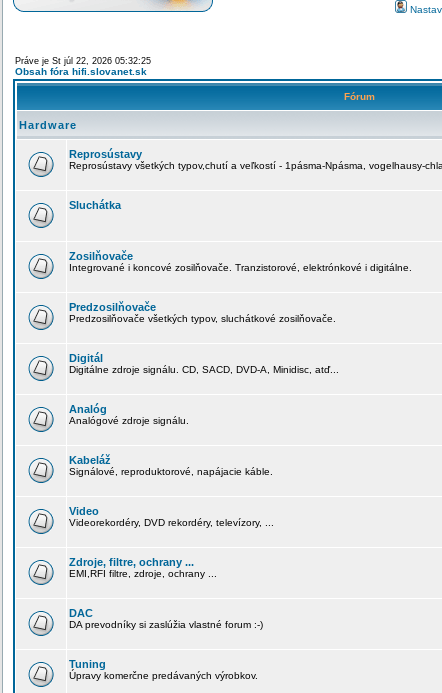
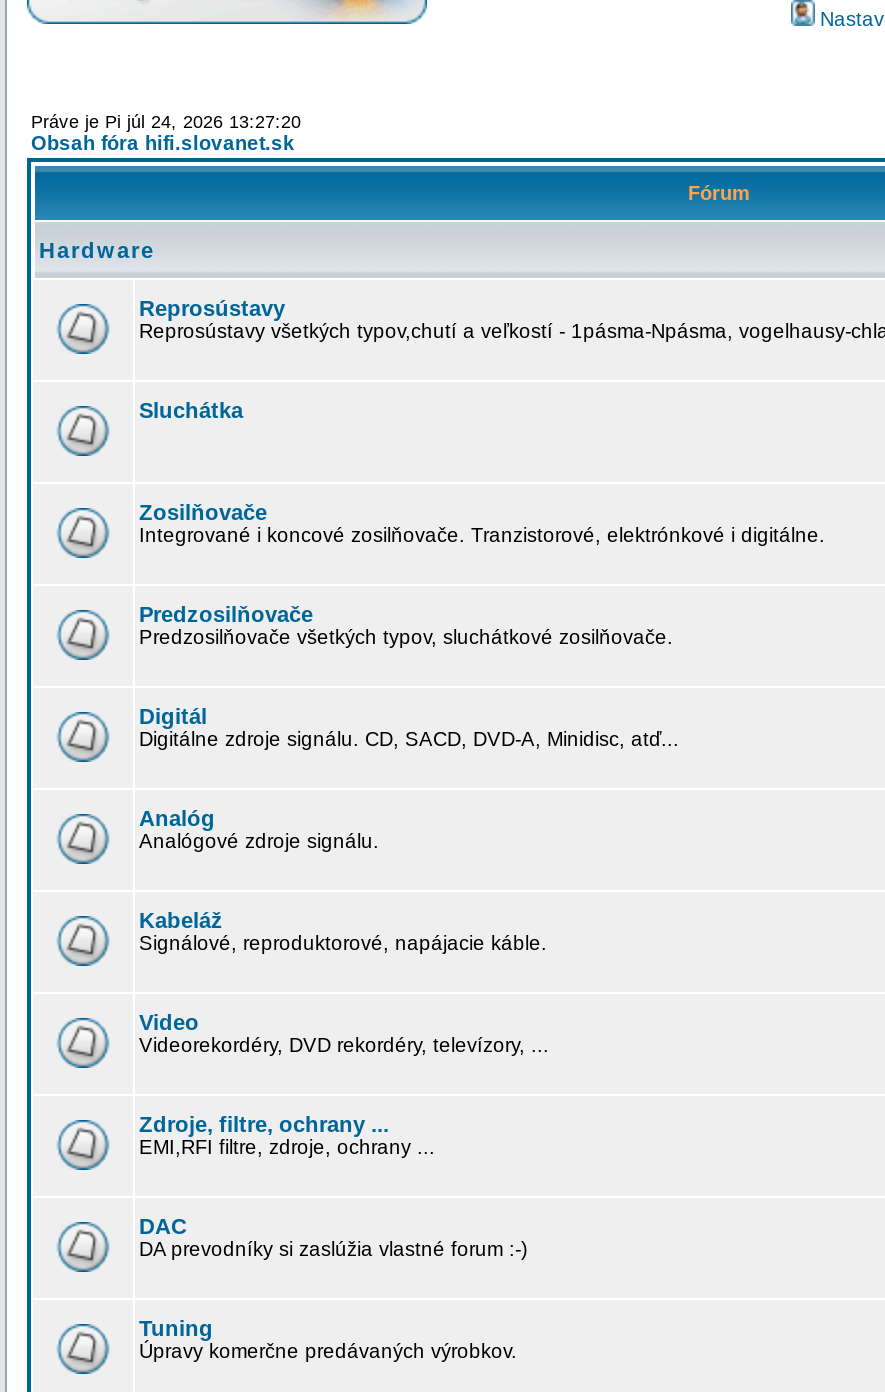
- Práve je St júl 22, 2026 05:32:25
+ Práve je Pi júl 24, 2026 13:27:20
